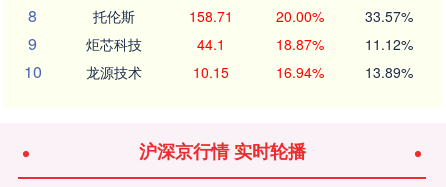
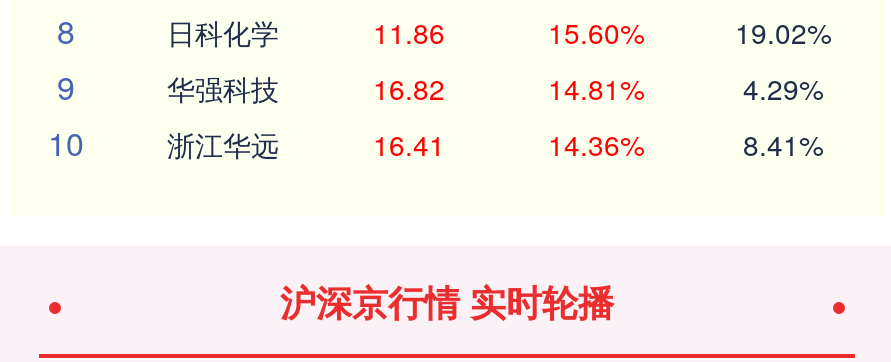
- 托伦斯
- 158.71
- 20.00%
- 33.57%
+ 日科化学
+ 11.86
+ 15.60%
+ 19.02%

- 炬芯科技
+ 华强科技

- 44.1
+ 16.82

- 18.87%
+ 14.81%

- 11.12%
+ 4.29%

- 龙源技术
- 10.15
- 16.94%
- 13.89%
+ 浙江华远
+ 16.41
+ 14.36%
+ 8.41%
